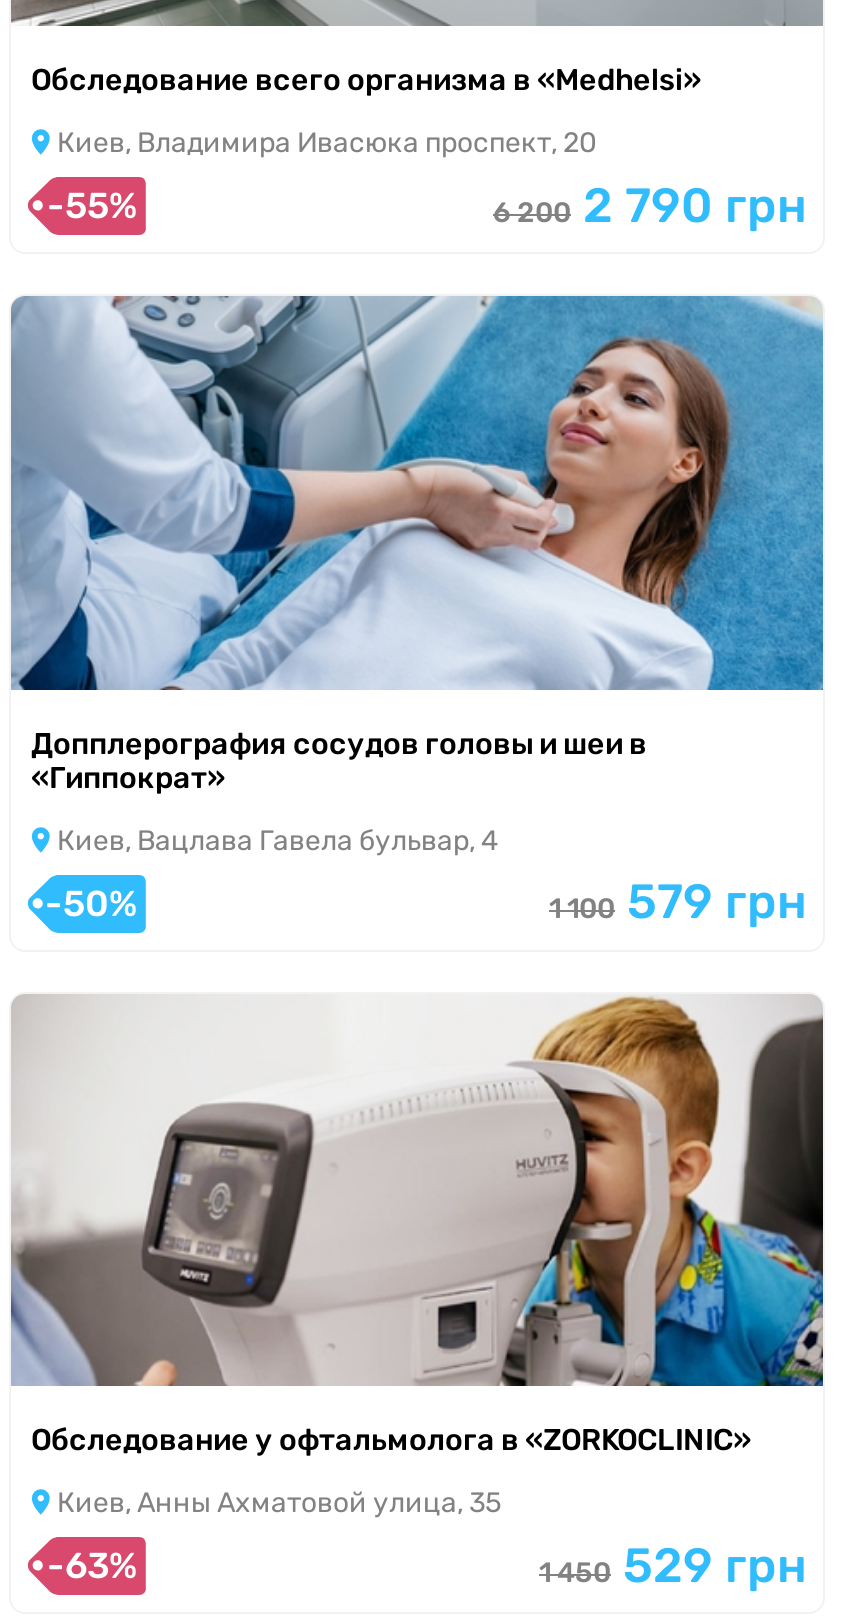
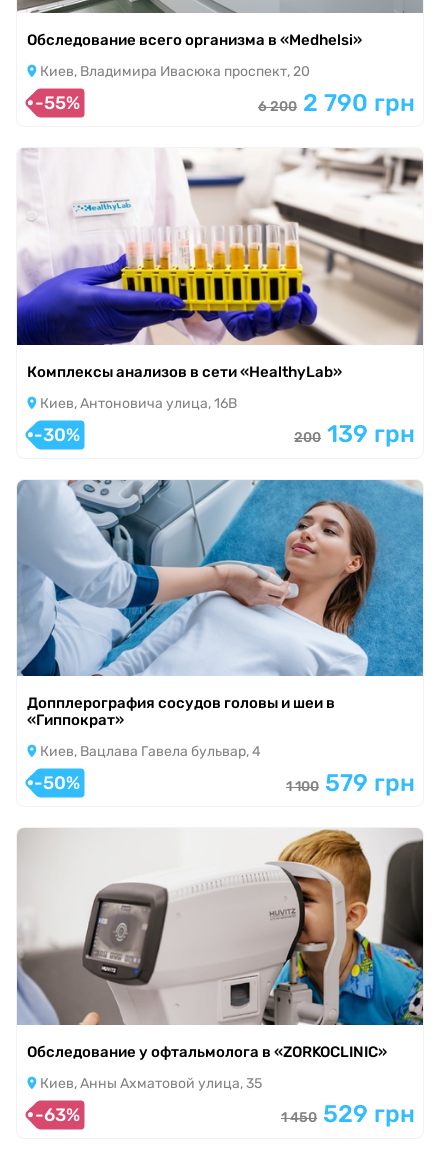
+ [image]
+ Комплексы анализов в сети «HealthyLab»
+ Киев, Антоновича улица, 16В
+ -30%
+ 200 139 грн
